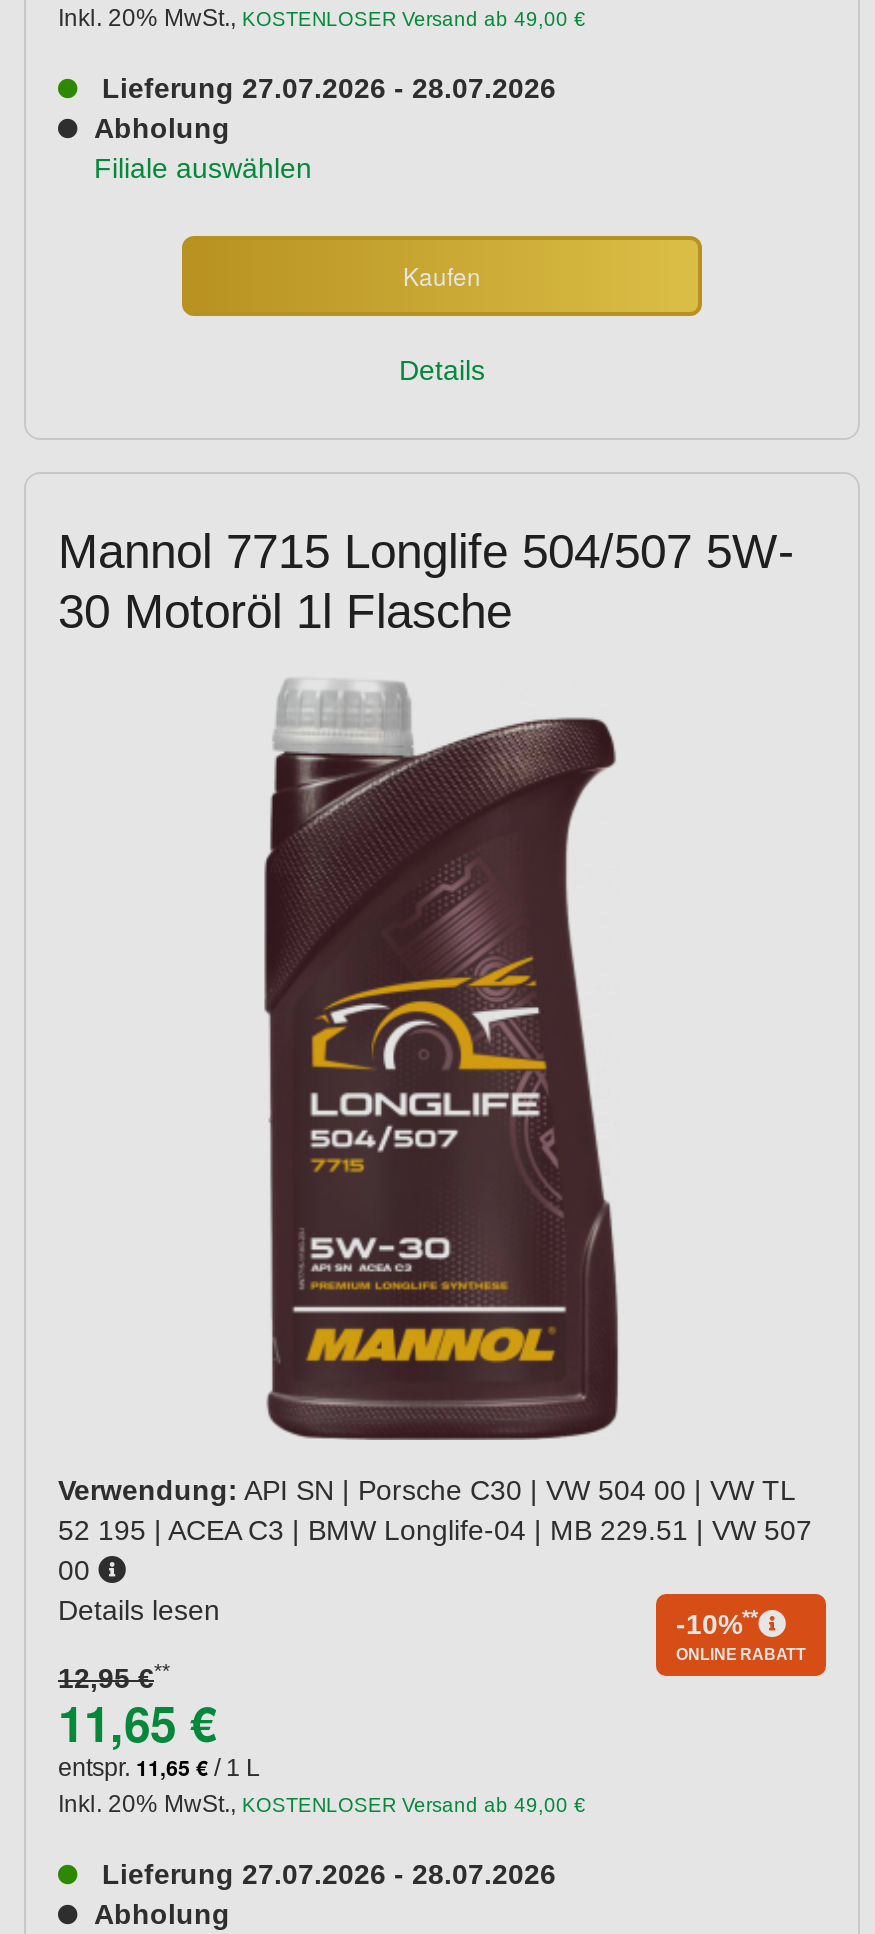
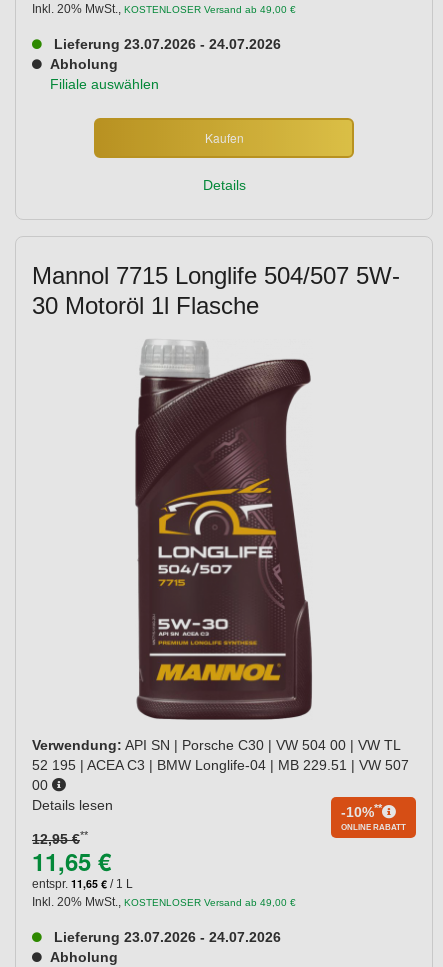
- Lieferung 27.07.2026 - 28.07.2026
+ Lieferung 23.07.2026 - 24.07.2026

- Lieferung 27.07.2026 - 28.07.2026
+ Lieferung 23.07.2026 - 24.07.2026
